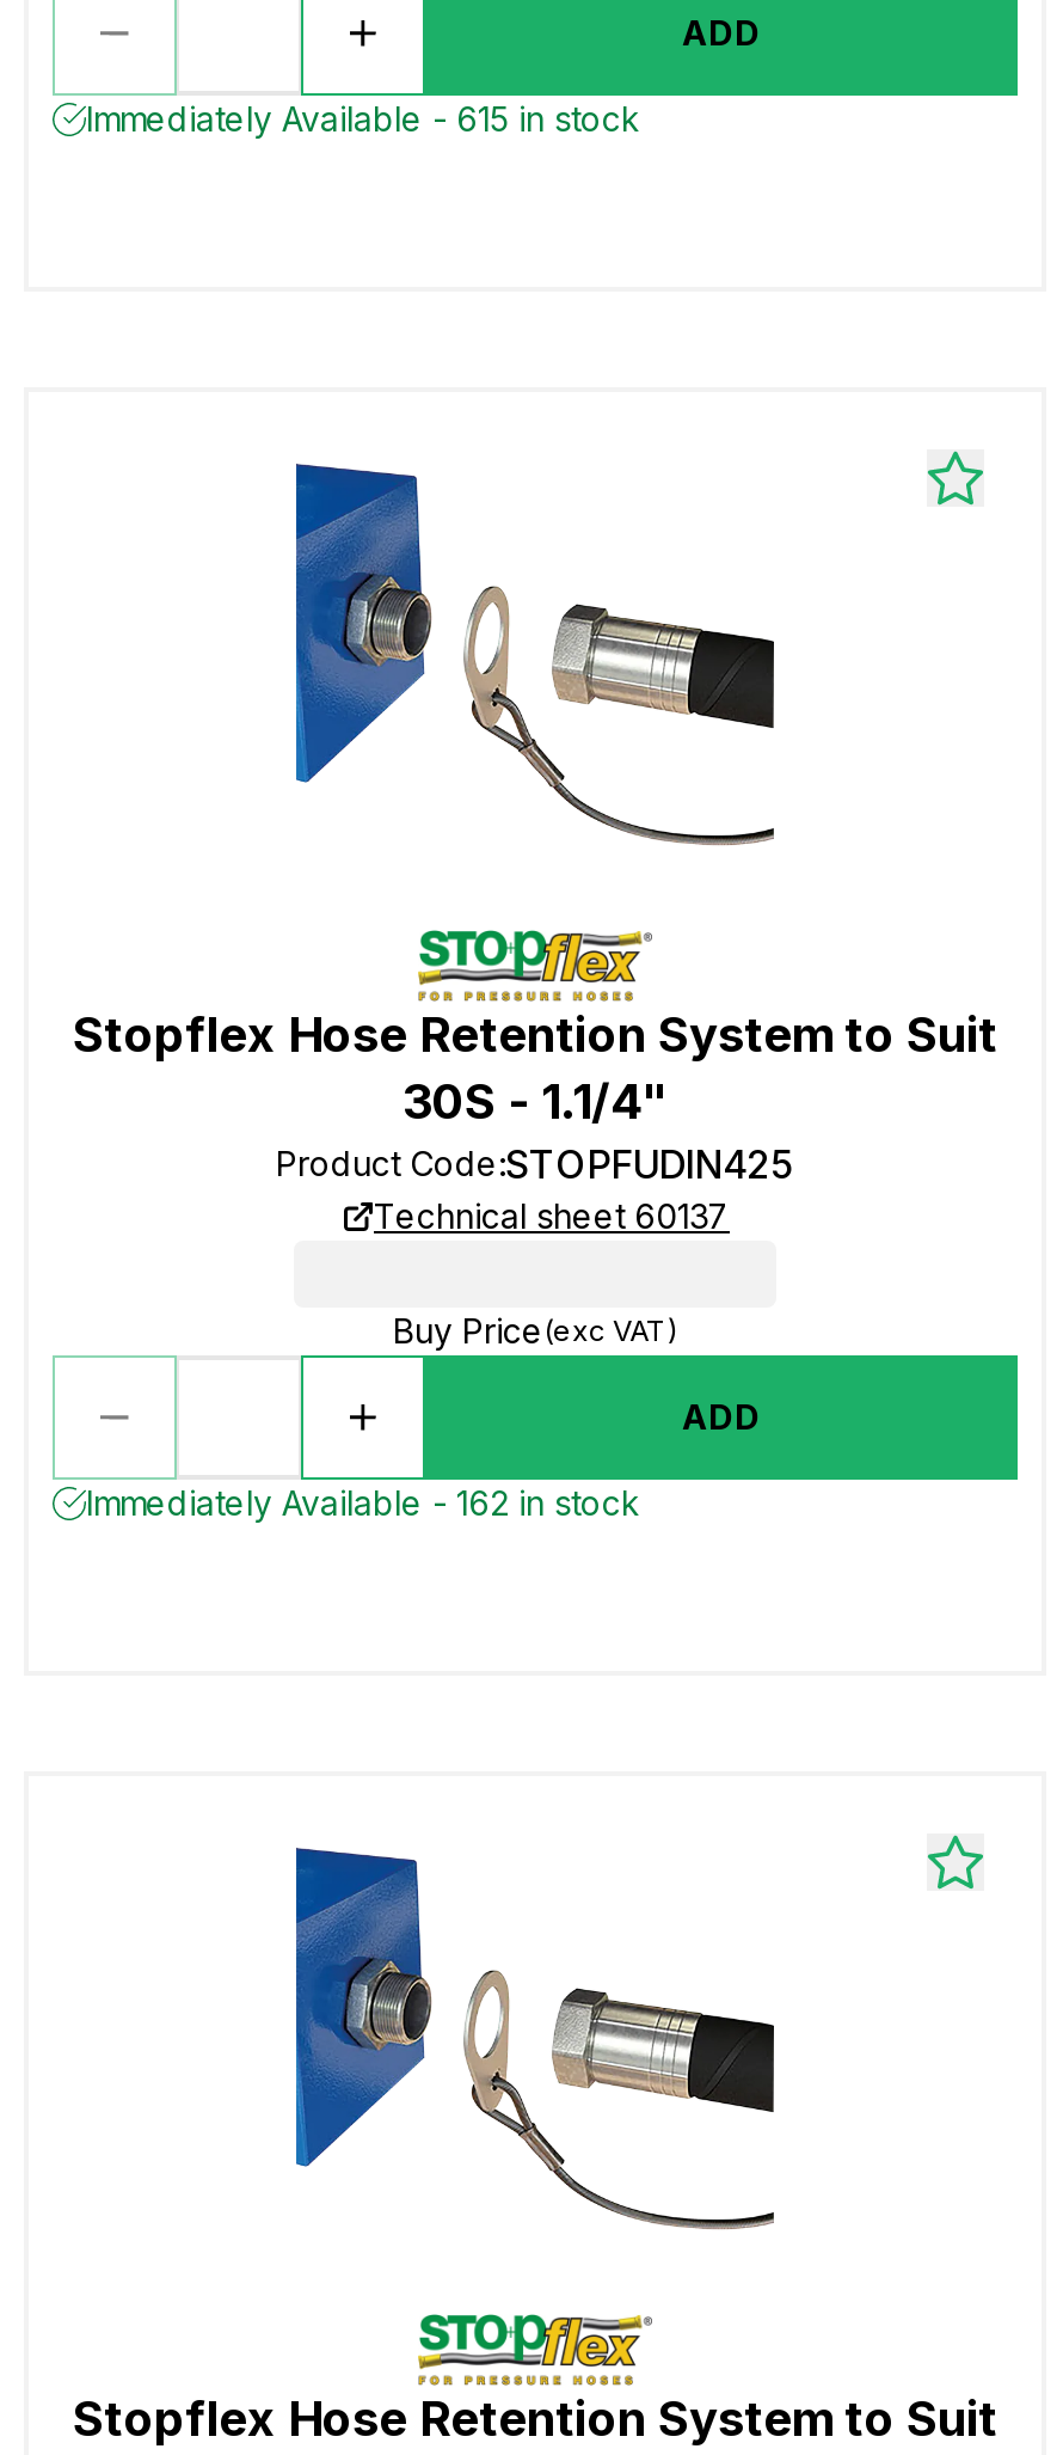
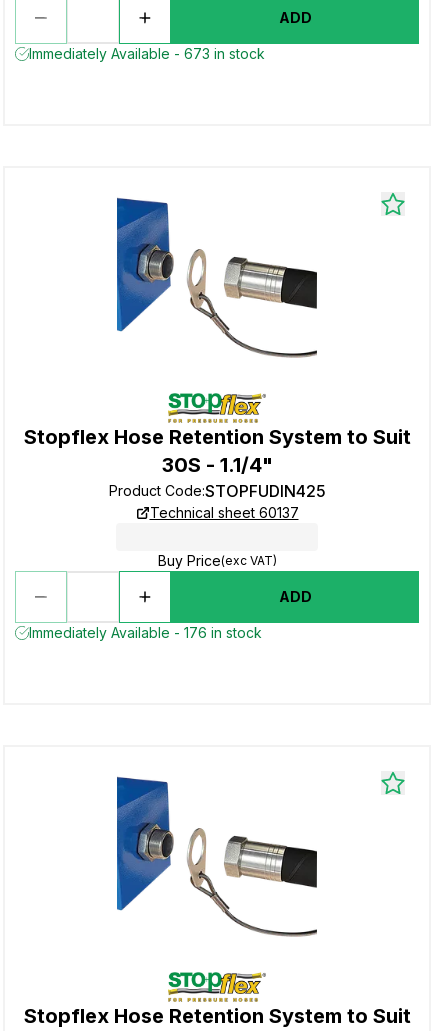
- Immediately Available - 615 in stock
+ Immediately Available - 673 in stock

- Immediately Available - 162 in stock
+ Immediately Available - 176 in stock
